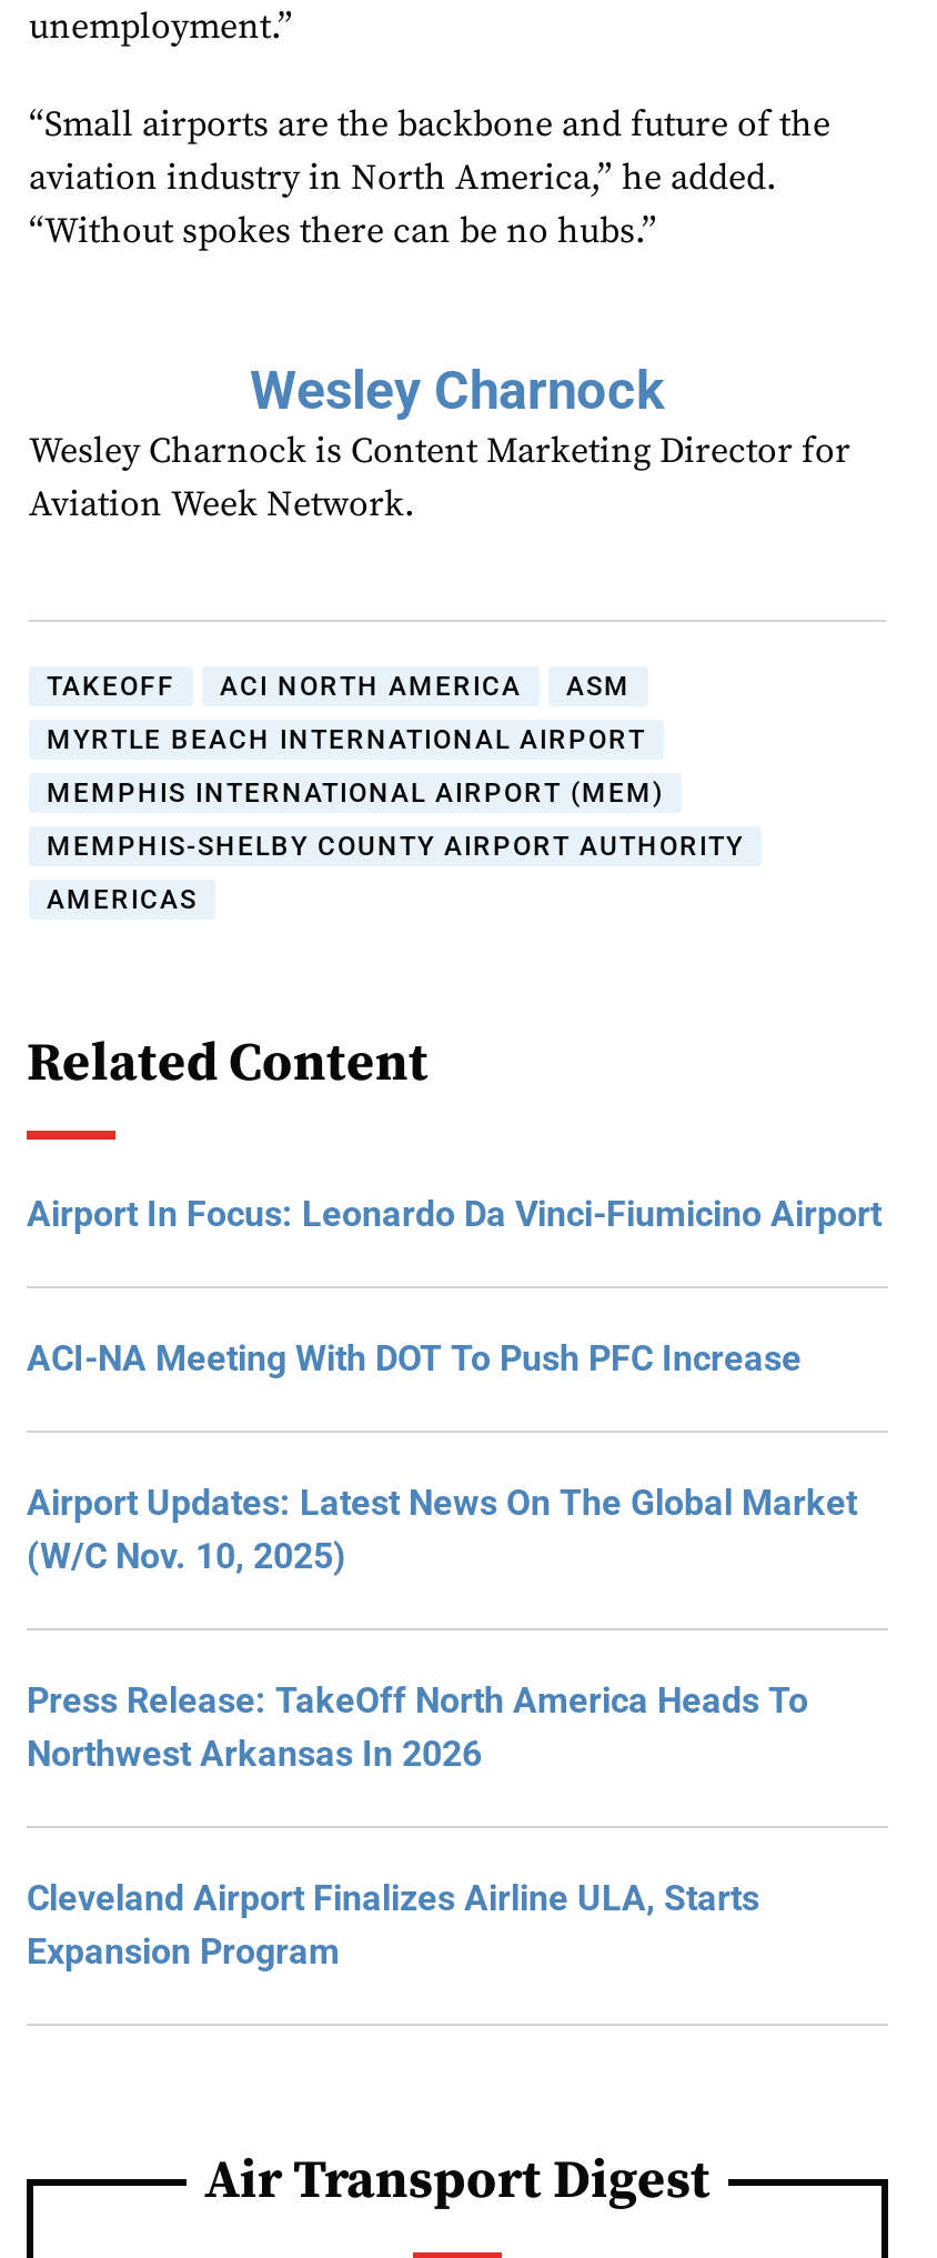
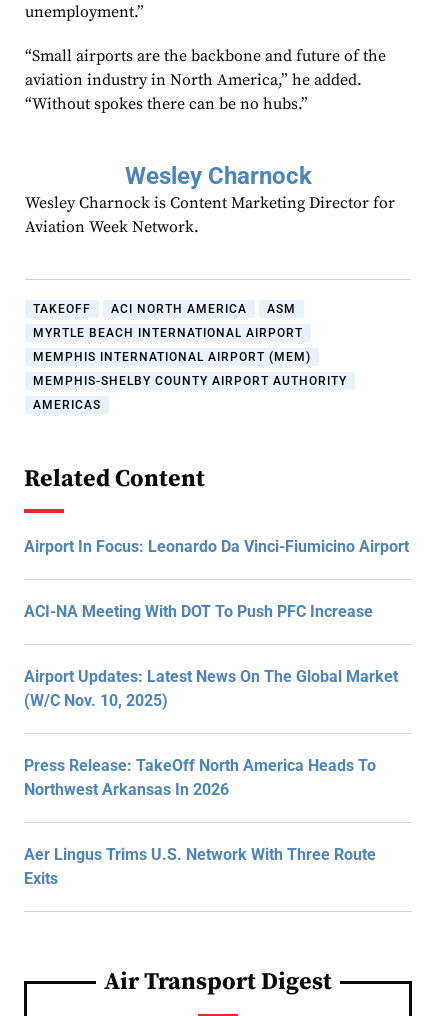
- Cleveland Airport Finalizes Airline ULA, Starts
- Expansion Program
+ Aer Lingus Trims U.S. Network With Three Route
+ Exits
